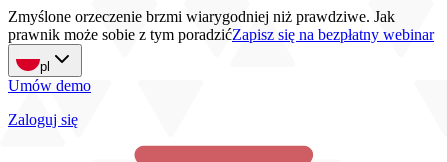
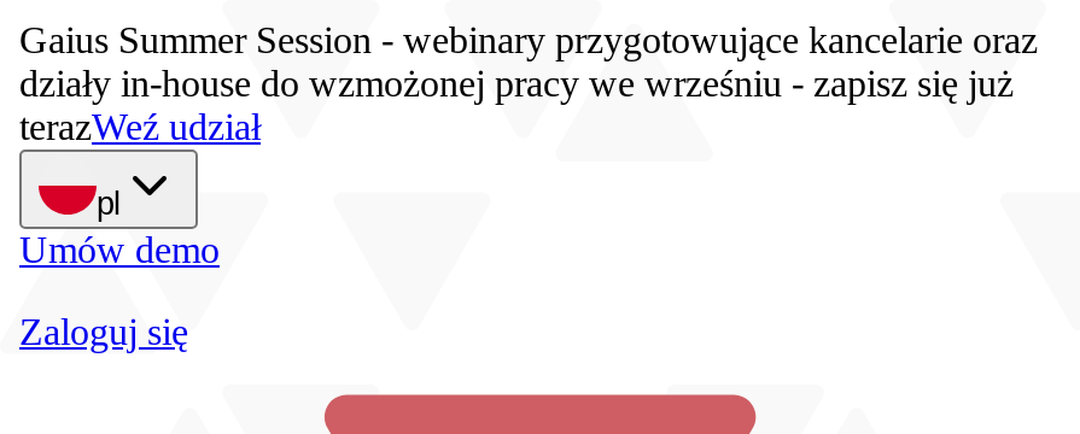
- Zmyślone orzeczenie brzmi wiarygodniej niż prawdziwe. Jak
- prawnik może sobie z tym poradzićZapisz się na bezpłatny webinar
+ Gaius Summer Session - webinary przygotowujące kancelarie oraz
+ działy in-house do wzmożonej pracy we wrześniu - zapisz się już
+ terazWeź udział
